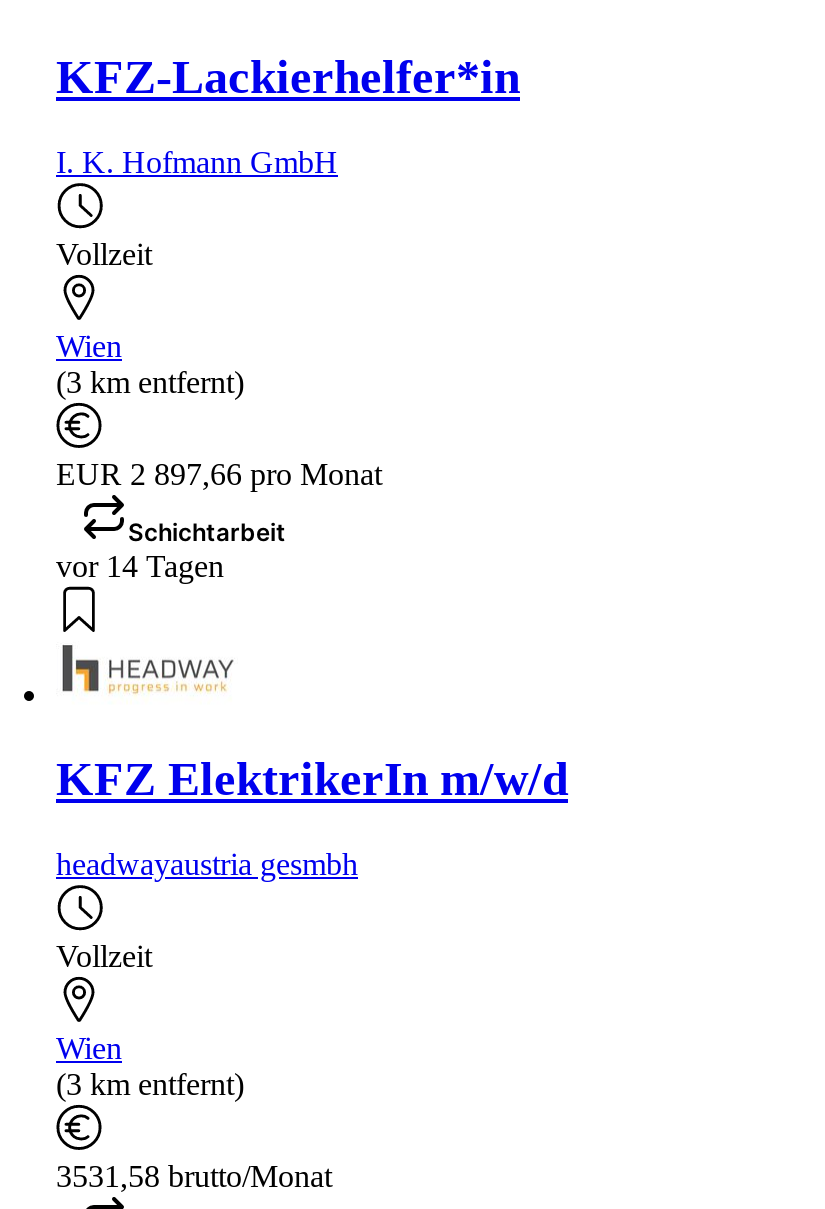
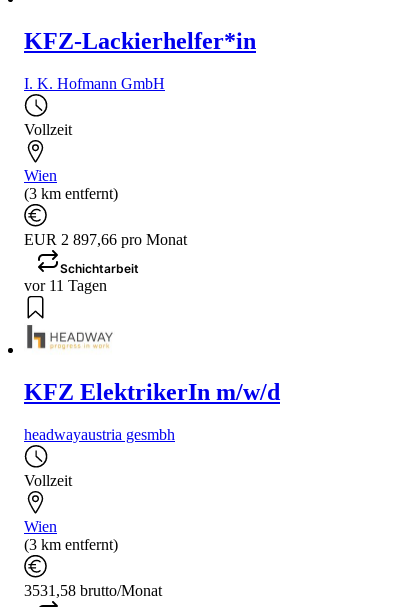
- vor 14 Tagen
+ vor 11 Tagen
